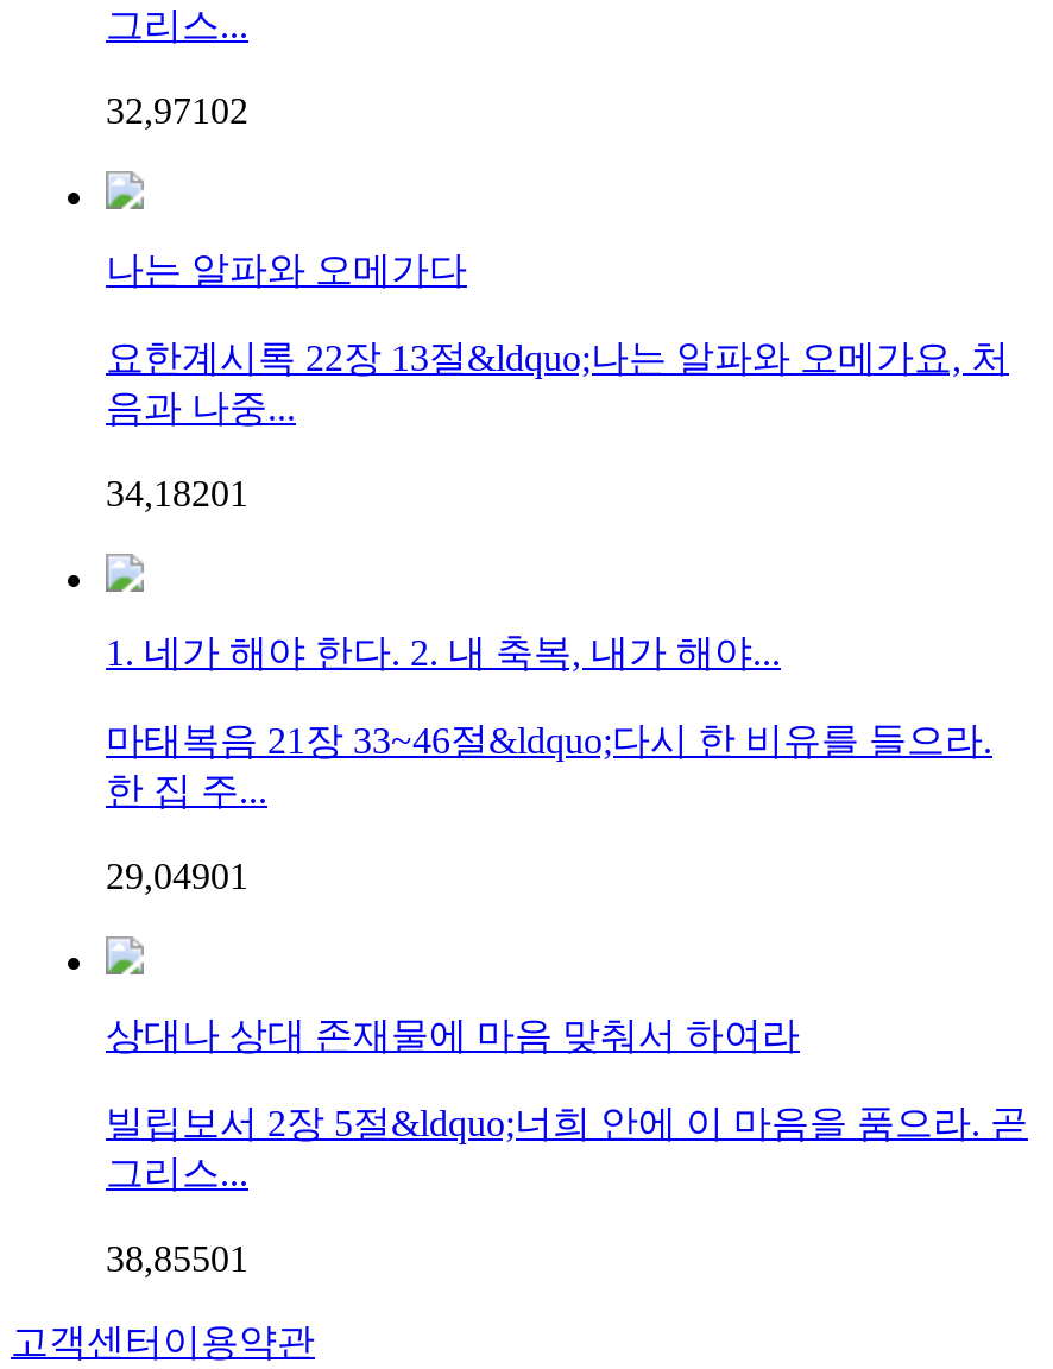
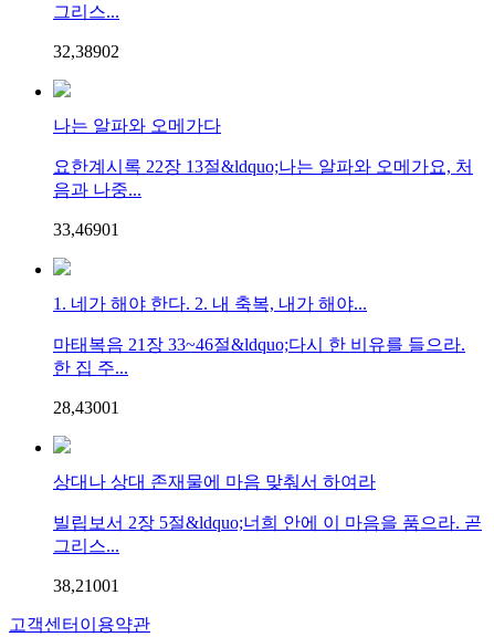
- 32,971 02
+ 32,389 02

- 34,18201
+ 33,46901

- 29,04901
+ 28,43001

- 38,85501
+ 38,21001
